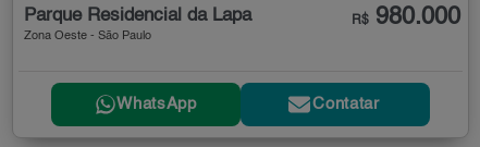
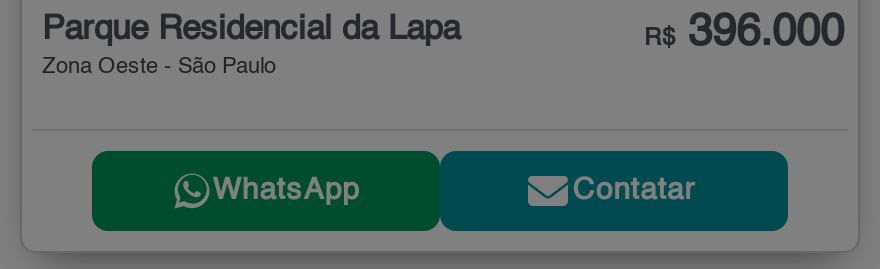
- R$980.000
+ R$396.000
